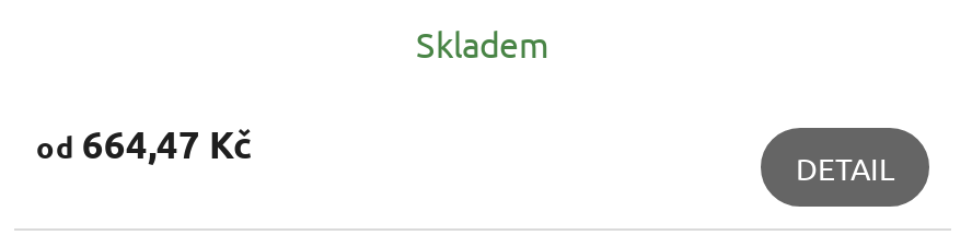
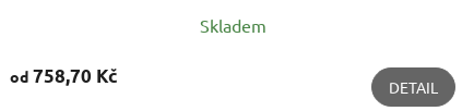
- od 664,47 Kč
+ od 758,70 Kč
